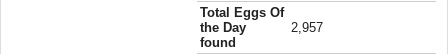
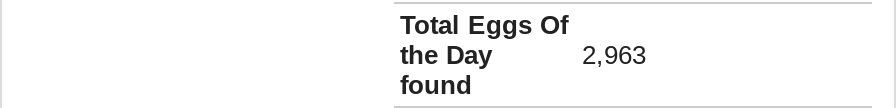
- 2,957
+ 2,963
